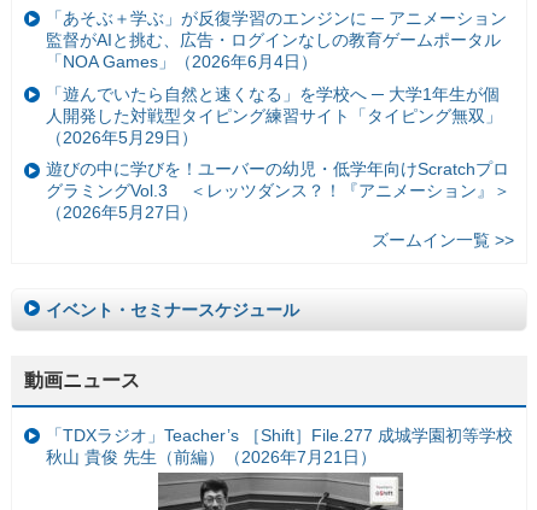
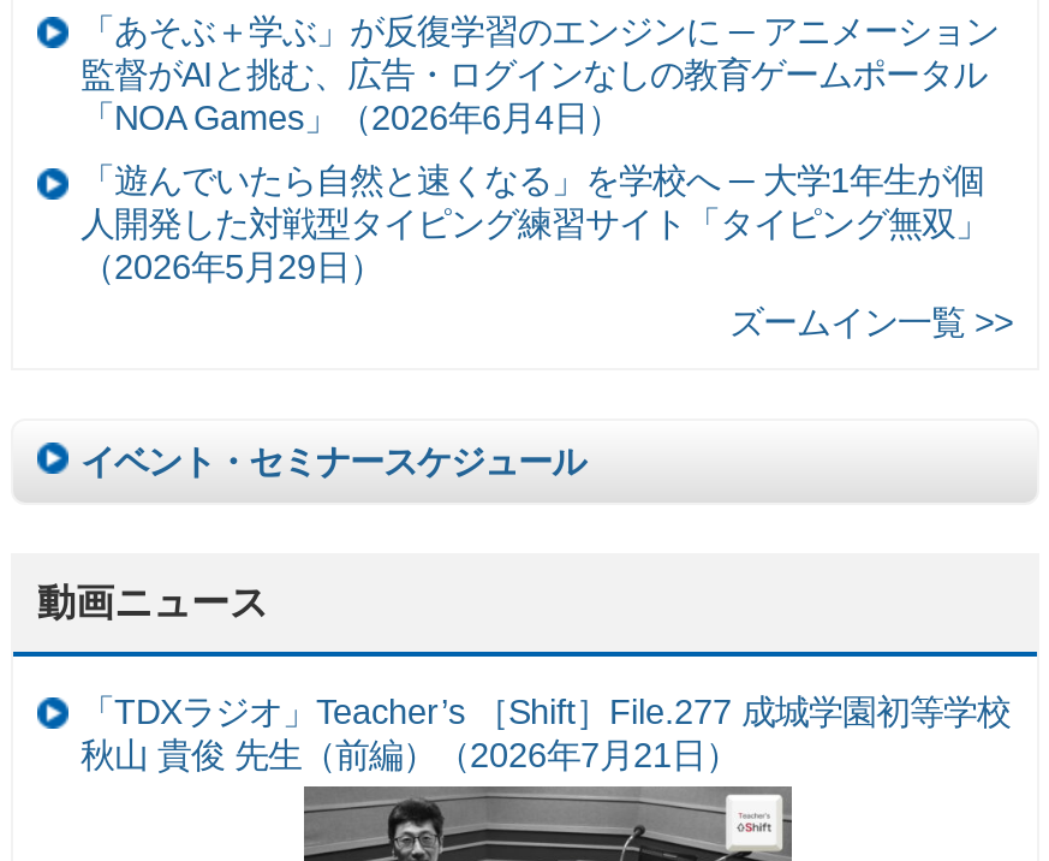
- 遊びの中に学びを！ユーバーの幼児・低学年向けScratchプロ
- グラミングVol.3 ＜レッツダンス？！『アニメーション』＞
- （2026年5月27日）
